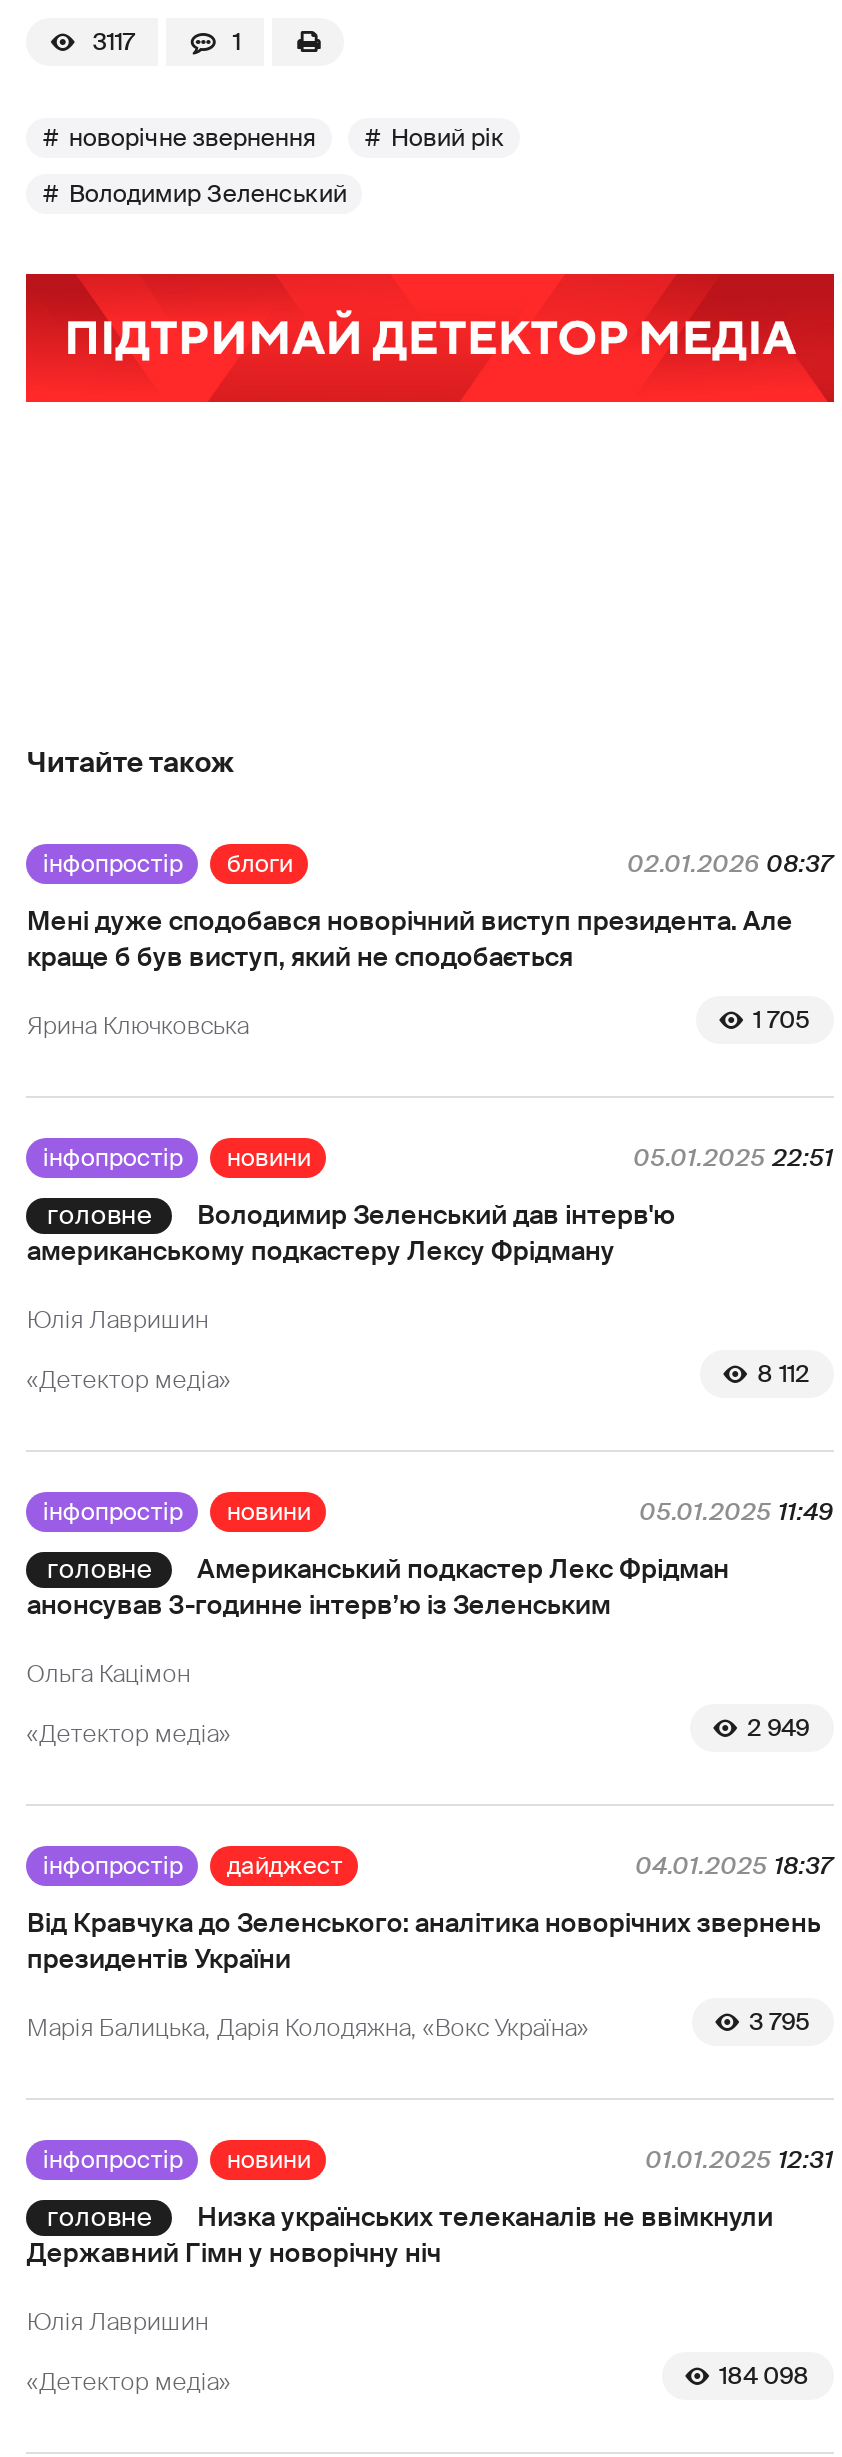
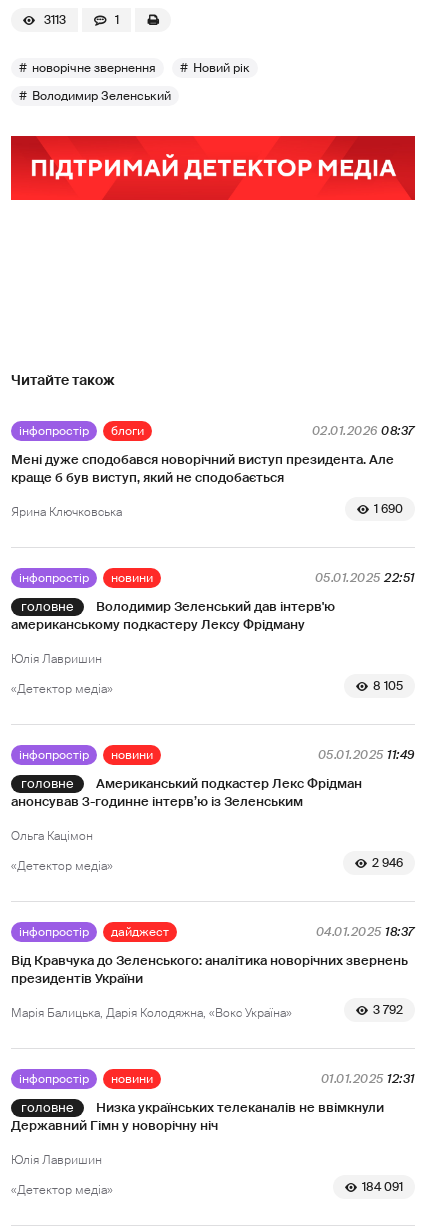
- 3117
+ 3113

- 1 705
+ 1 690

- 8 112
+ 8 105

- 2 949
+ 2 946

- 3 795
+ 3 792

- 184 098
+ 184 091
